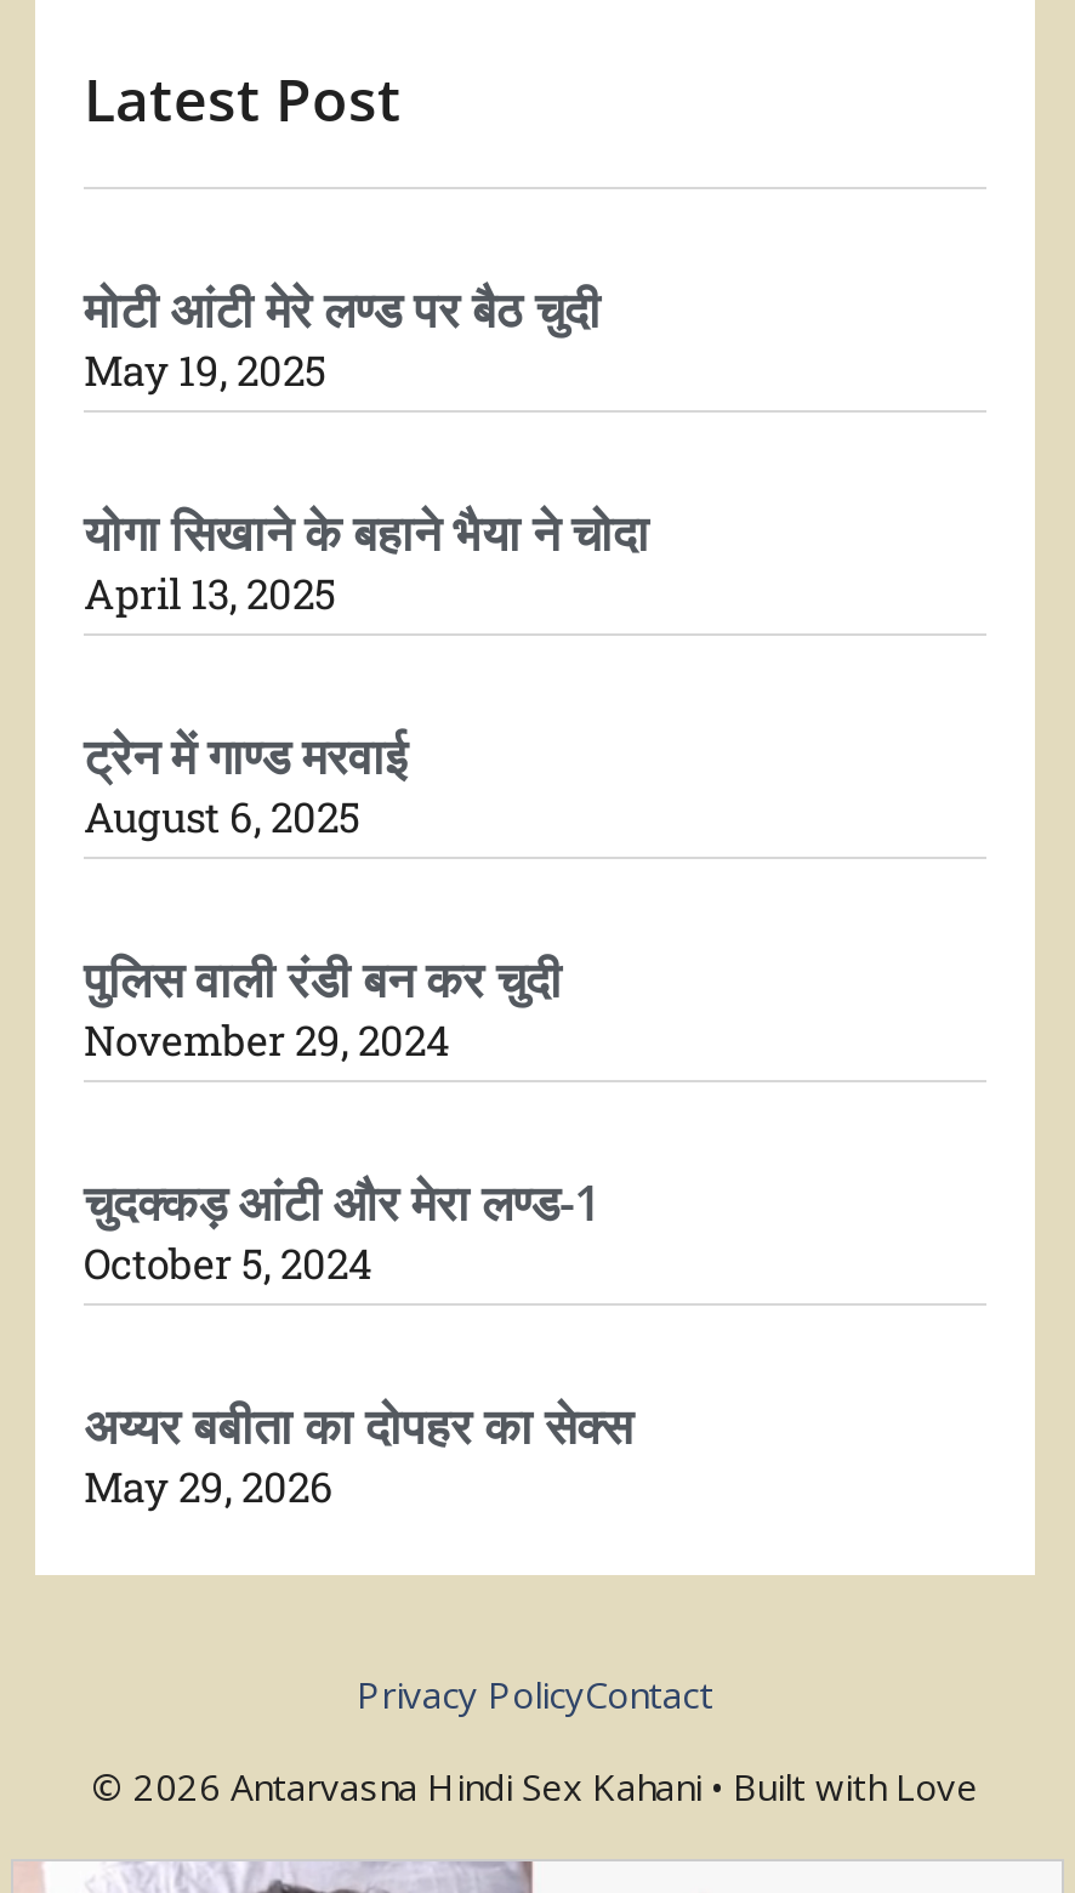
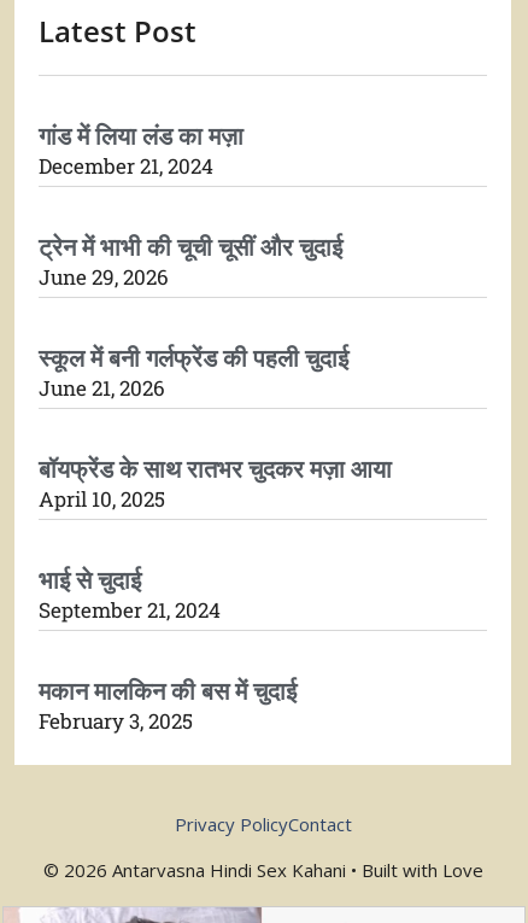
- मोटी आंटी मेरे लण्ड पर बैठ चुदी
- May 19, 2025
+ गांड में लिया लंड का मज़ा
+ December 21, 2024

- योगा सिखाने के बहाने भैया ने चोदा
- April 13, 2025
+ ट्रेन में भाभी की चूची चूसीं और चुदाई
+ June 29, 2026

- ट्रेन में गाण्ड मरवाई
- August 6, 2025
+ स्कूल में बनी गर्लफ्रेंड की पहली चुदाई
+ June 21, 2026

- पुलिस वाली रंडी बन कर चुदी
- November 29, 2024
+ बॉयफ्रेंड के साथ रातभर चुदकर मज़ा आया
+ April 10, 2025

- चुदक्कड़ आंटी और मेरा लण्ड-1
- October 5, 2024
+ भाई से चुदाई
+ September 21, 2024

- अय्यर बबीता का दोपहर का सेक्स
- May 29, 2026
+ मकान मालकिन की बस में चुदाई
+ February 3, 2025
